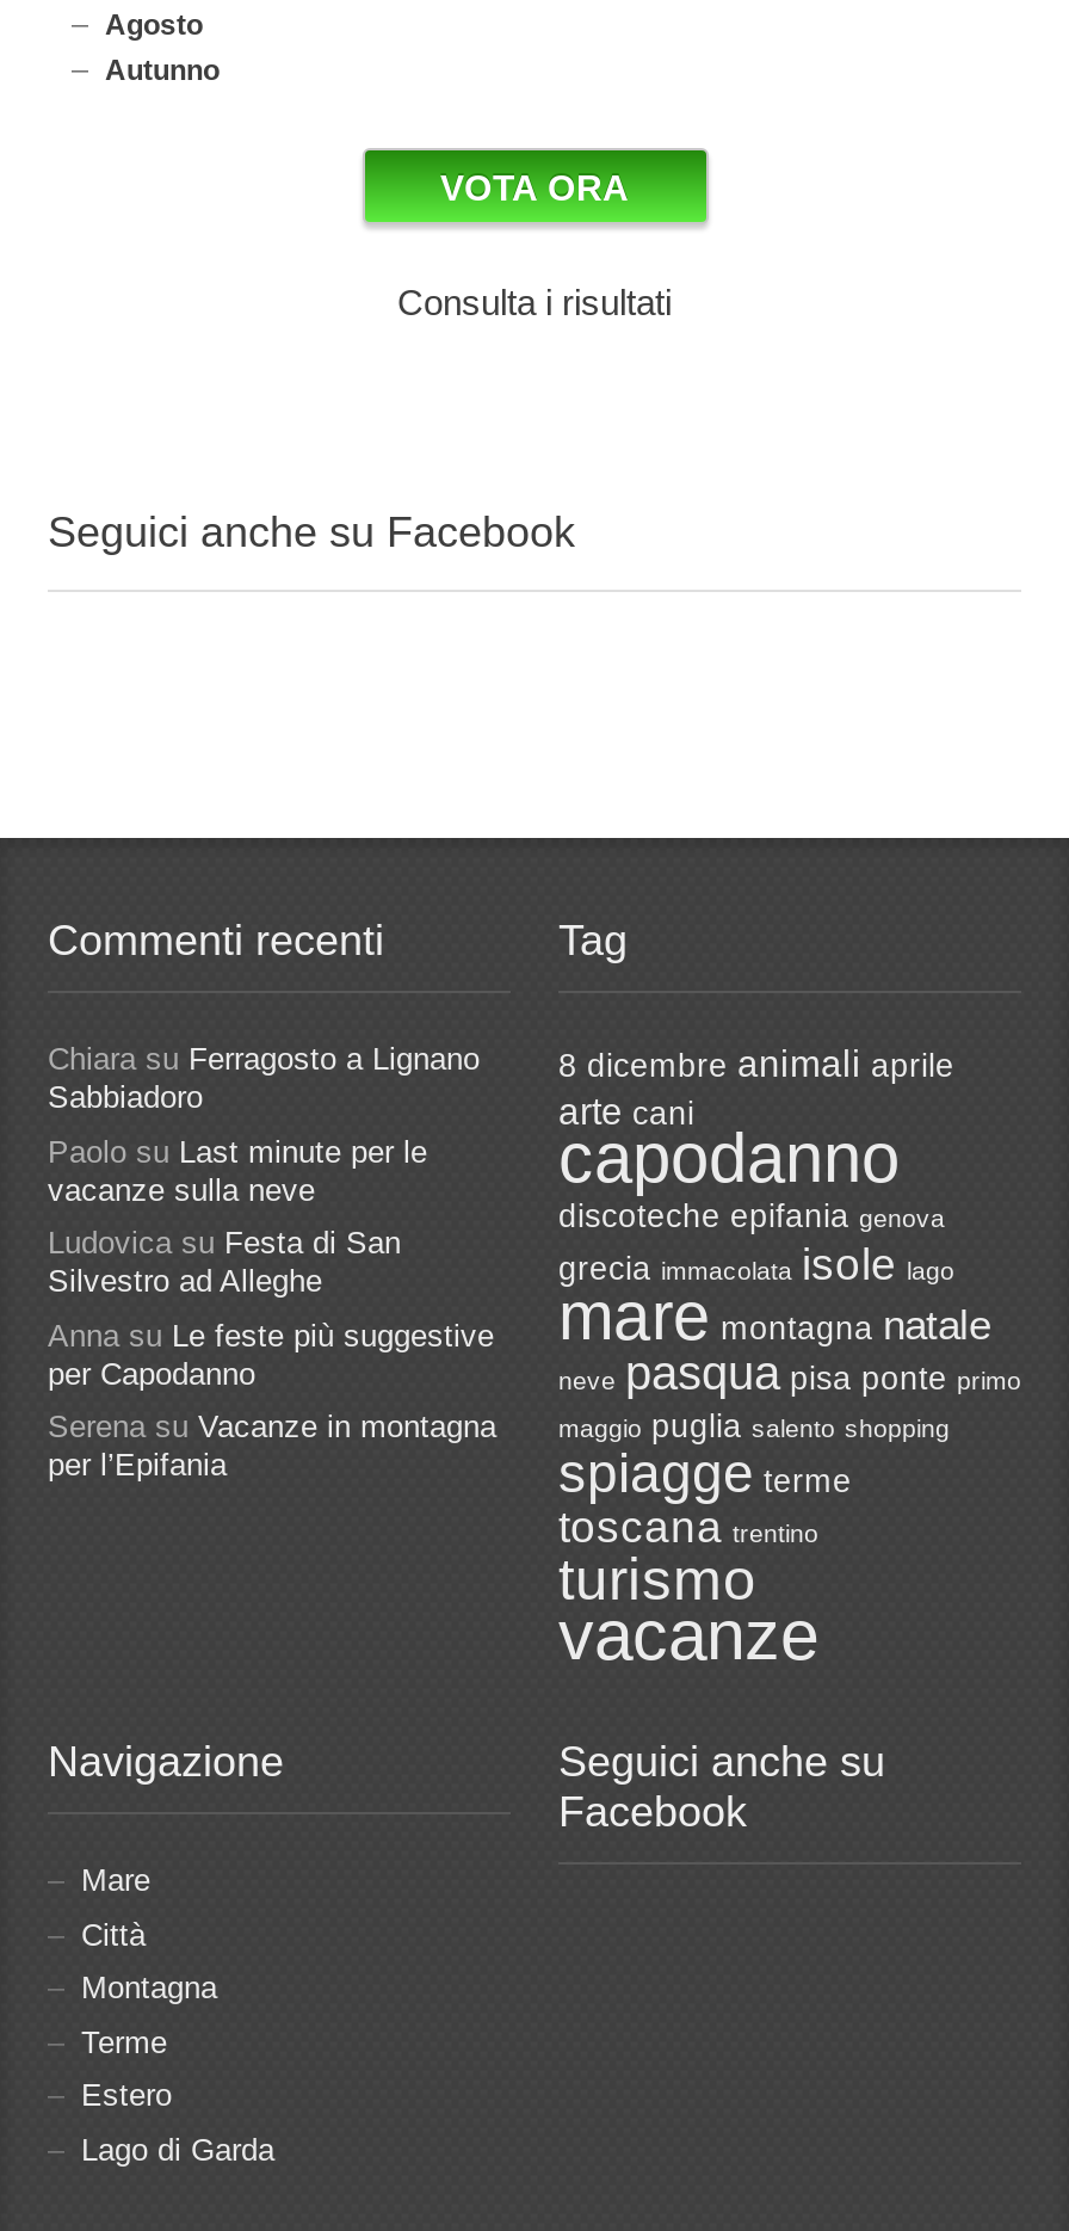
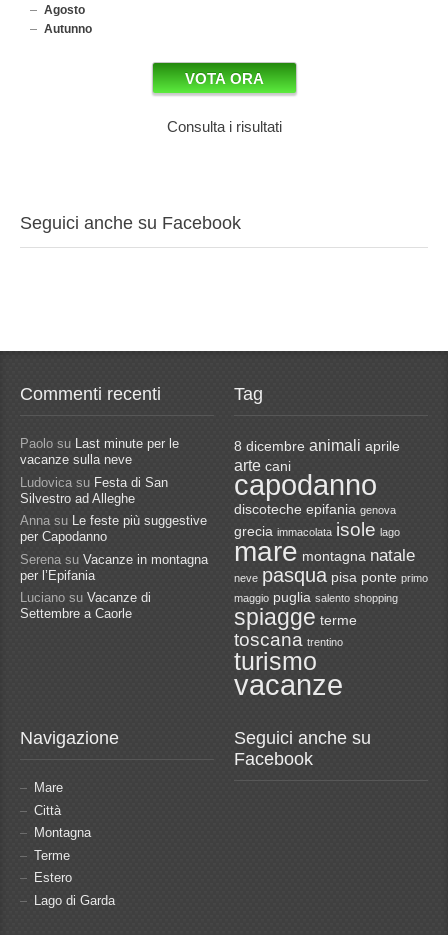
- Chiara su Ferragosto a Lignano
- Sabbiadoro

moved up: Paolo su Last minute per le | vacanze sulla neve | Ludovica su Festa di San | Silvestro ad Alleghe | Anna su Le feste più suggestive | per Capodanno | Serena su Vacanze in montagna | per l’Epifania

+ Luciano su Vacanze di
+ Settembre a Caorle
